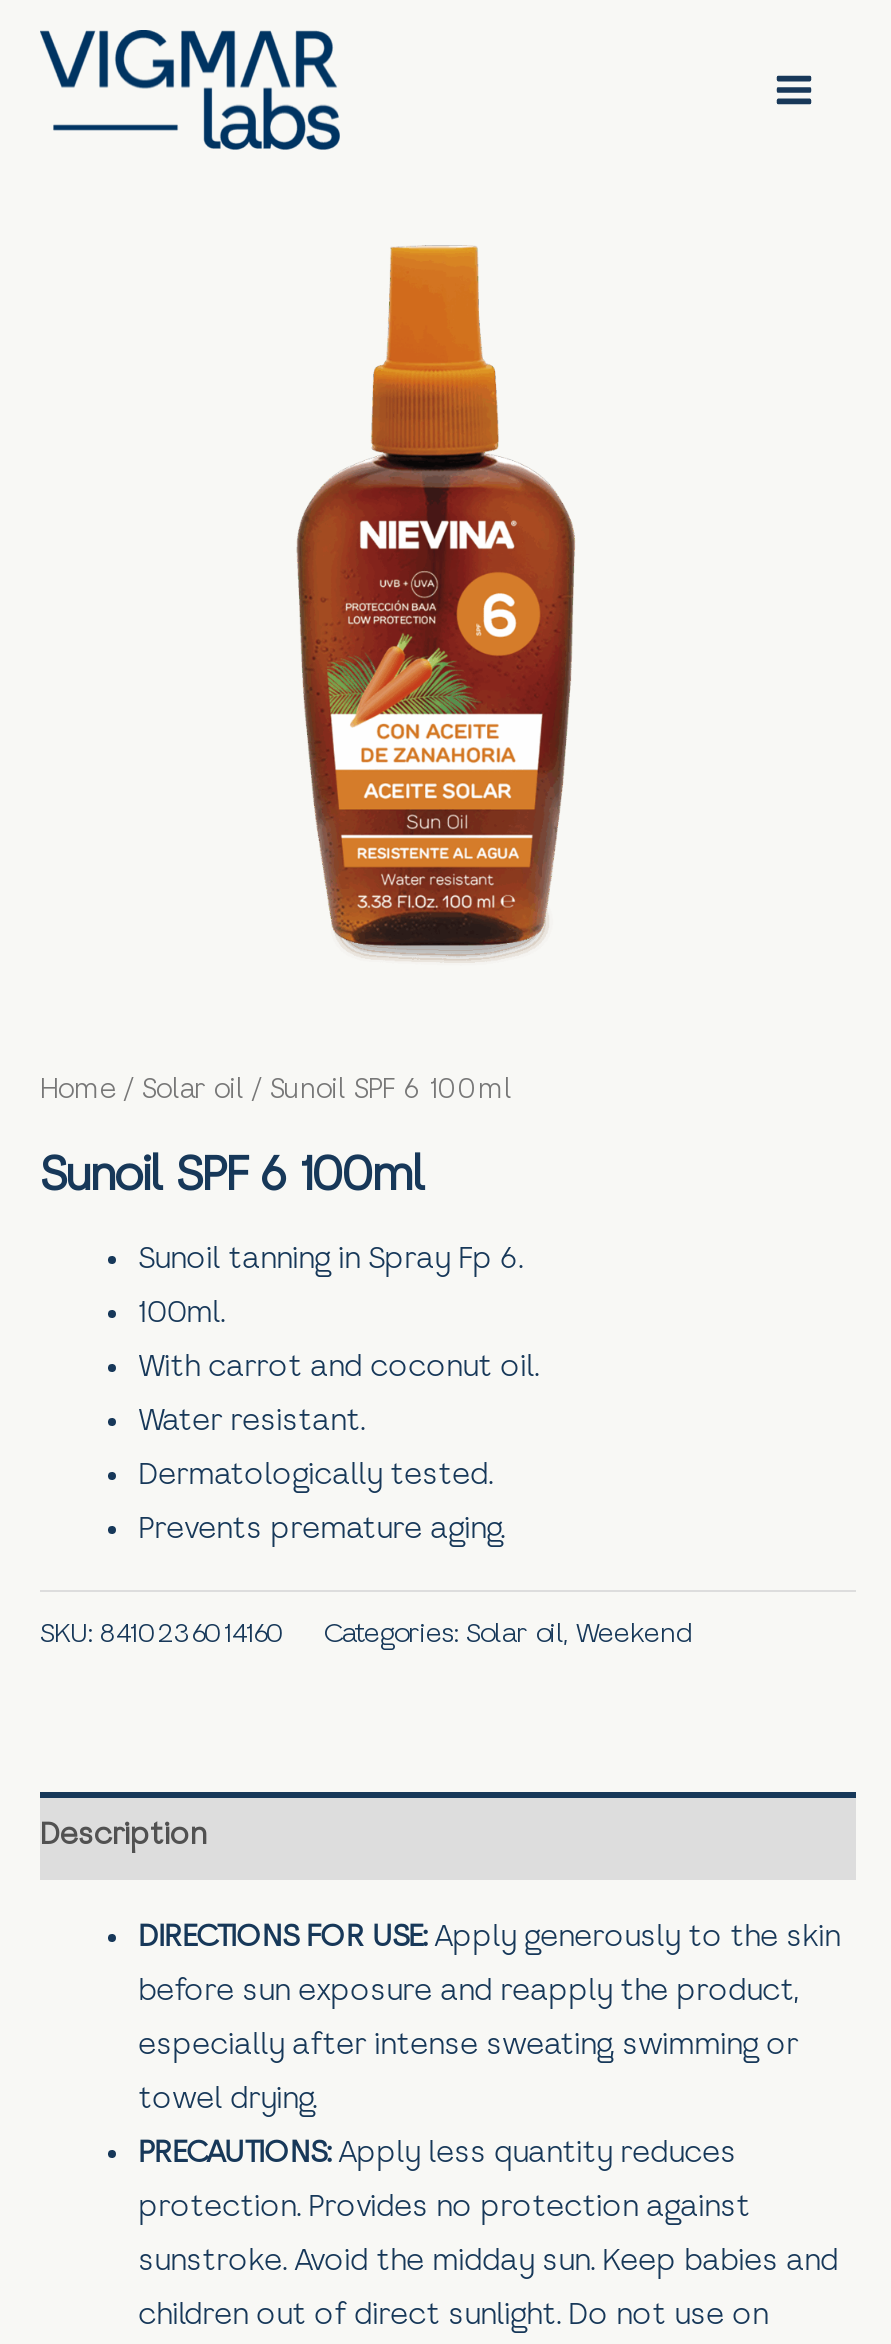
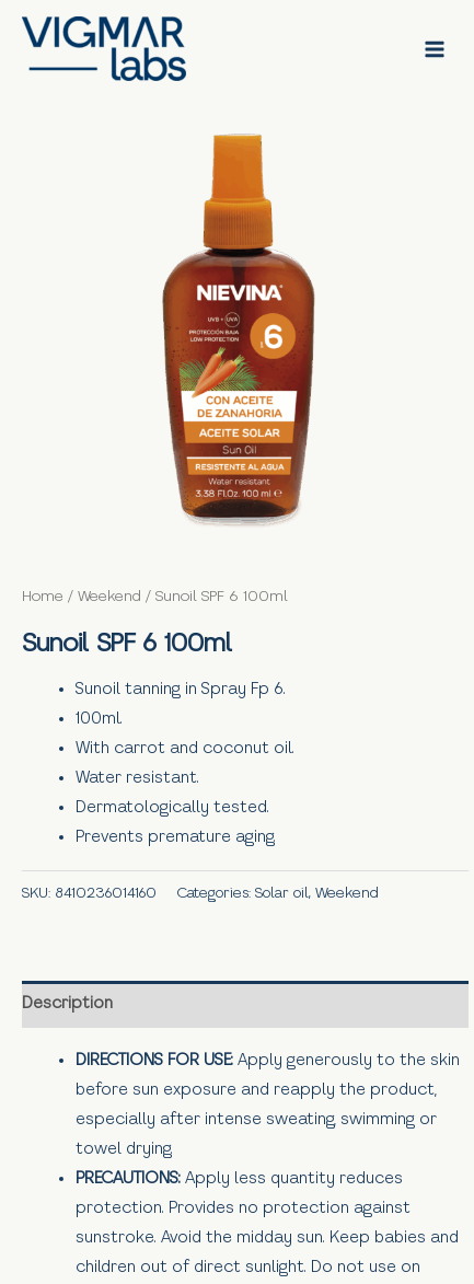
- Home / Solar oil / Sunoil SPF 6 100ml
+ Home / Weekend / Sunoil SPF 6 100ml
